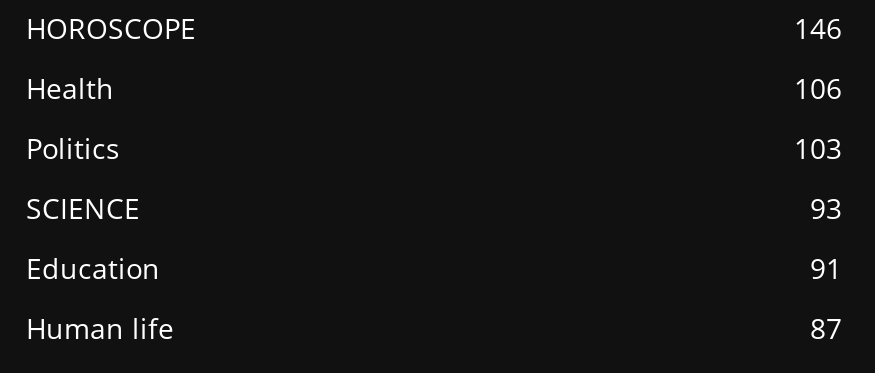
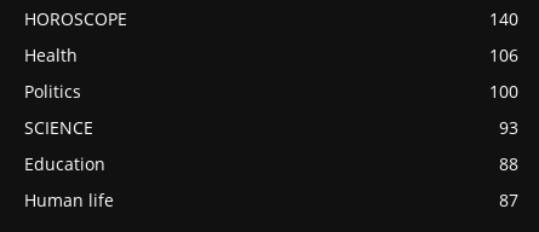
- 146
+ 140

- 103
+ 100

- 91
+ 88
